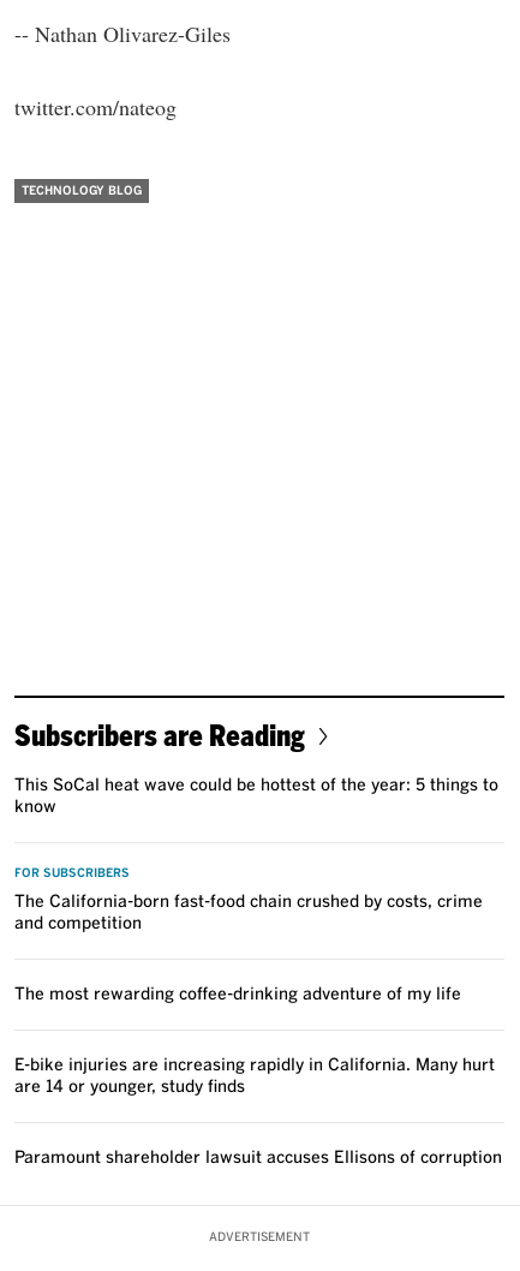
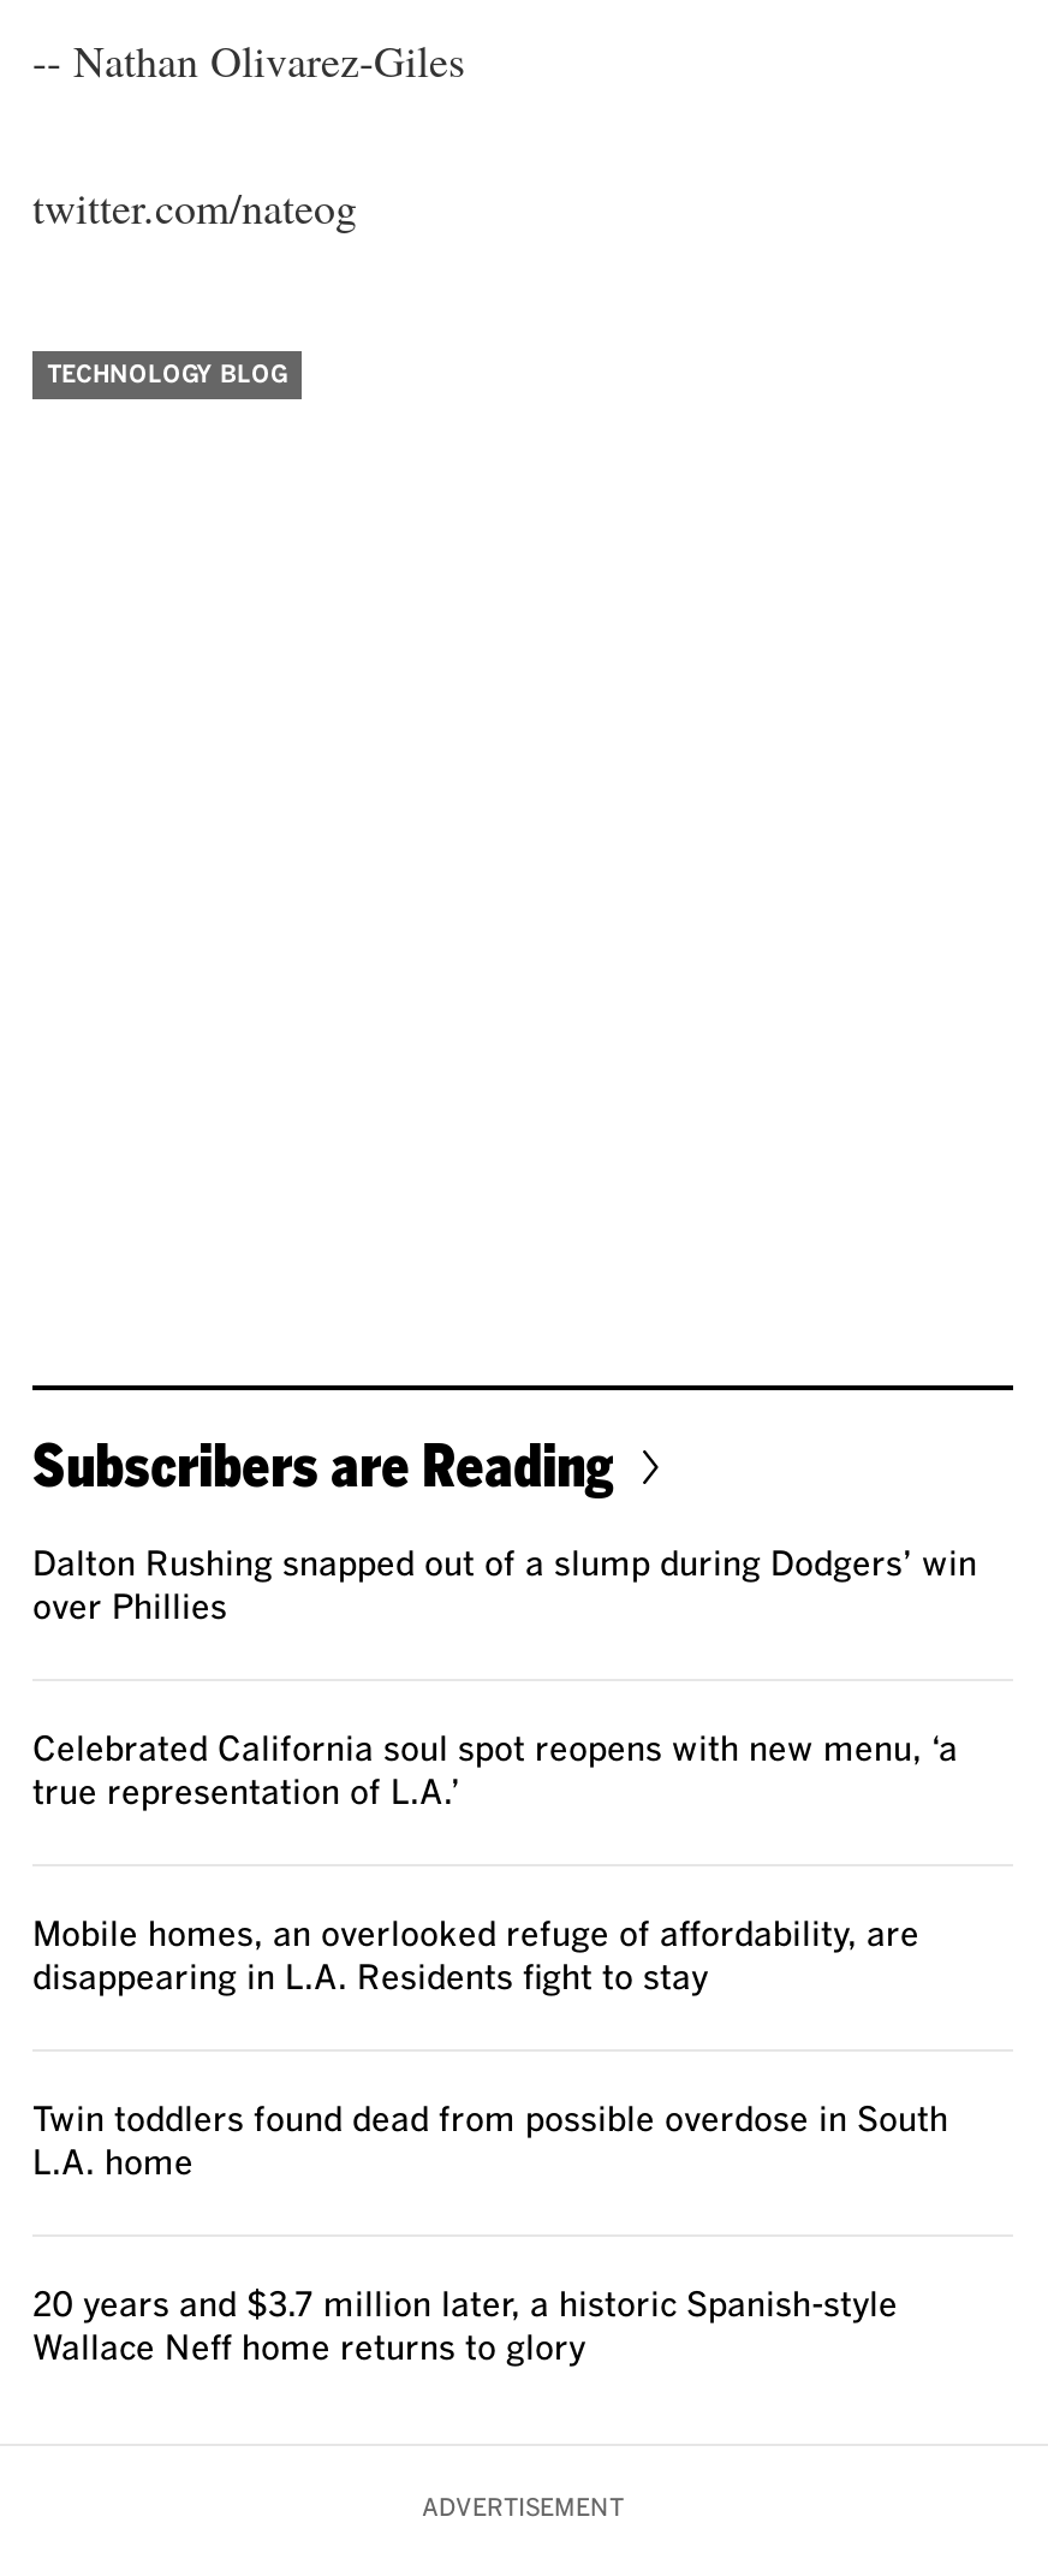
- This SoCal heat wave could be hottest of the year: 5 things to
- know
+ Dalton Rushing snapped out of a slump during Dodgers’ win
+ over Phillies

- FOR SUBSCRIBERS
- The California-born fast-food chain crushed by costs, crime
- and competition
+ Celebrated California soul spot reopens with new menu, ‘a
+ true representation of L.A.’

- The most rewarding coffee-drinking adventure of my life
+ Mobile homes, an overlooked refuge of affordability, are
+ disappearing in L.A. Residents fight to stay

- E-bike injuries are increasing rapidly in California. Many hurt
- are 14 or younger, study finds
+ Twin toddlers found dead from possible overdose in South
+ L.A. home

- Paramount shareholder lawsuit accuses Ellisons of corruption
+ 20 years and $3.7 million later, a historic Spanish-style
+ Wallace Neff home returns to glory
